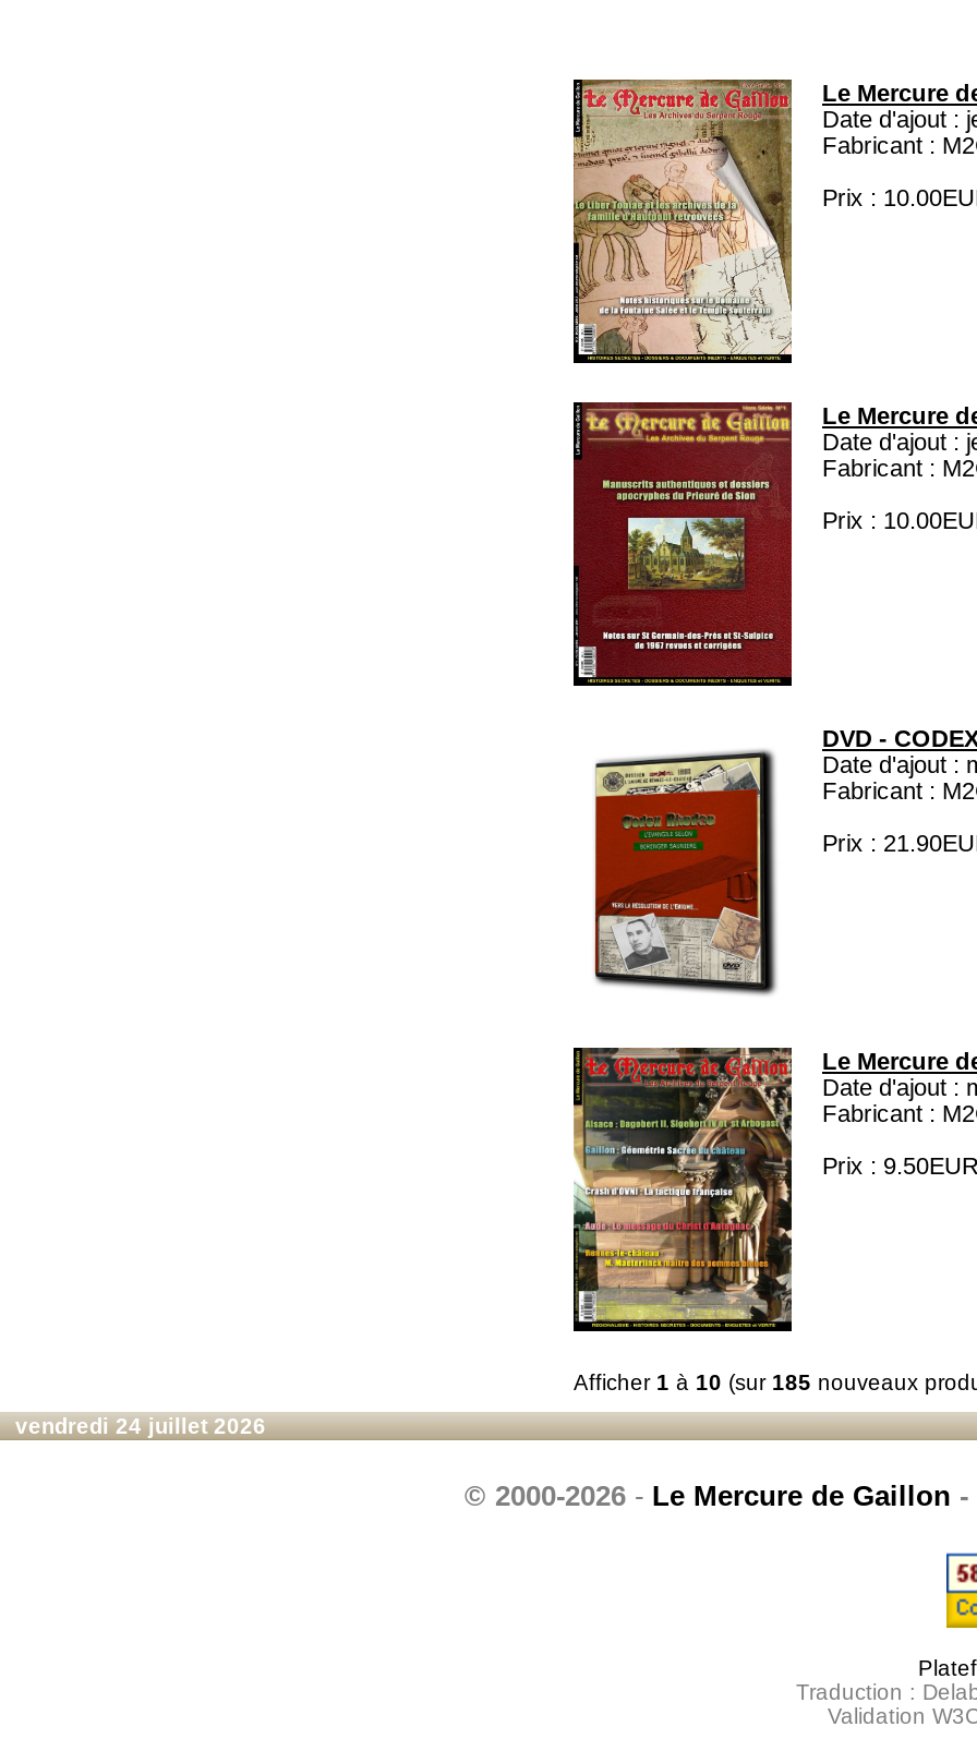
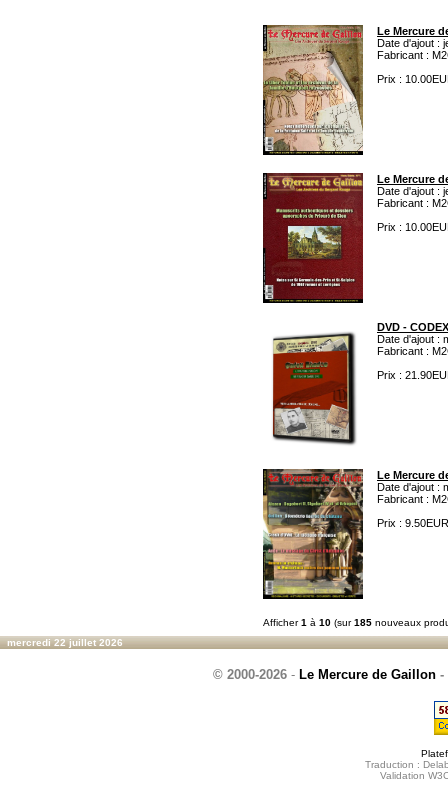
- vendredi 24 juillet 2026
+ mercredi 22 juillet 2026
